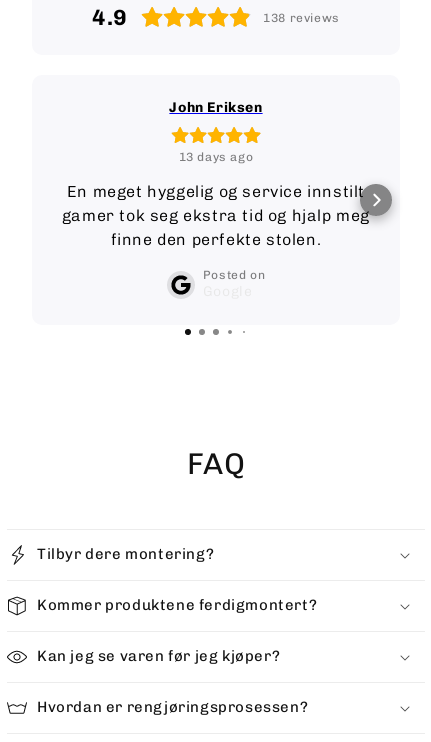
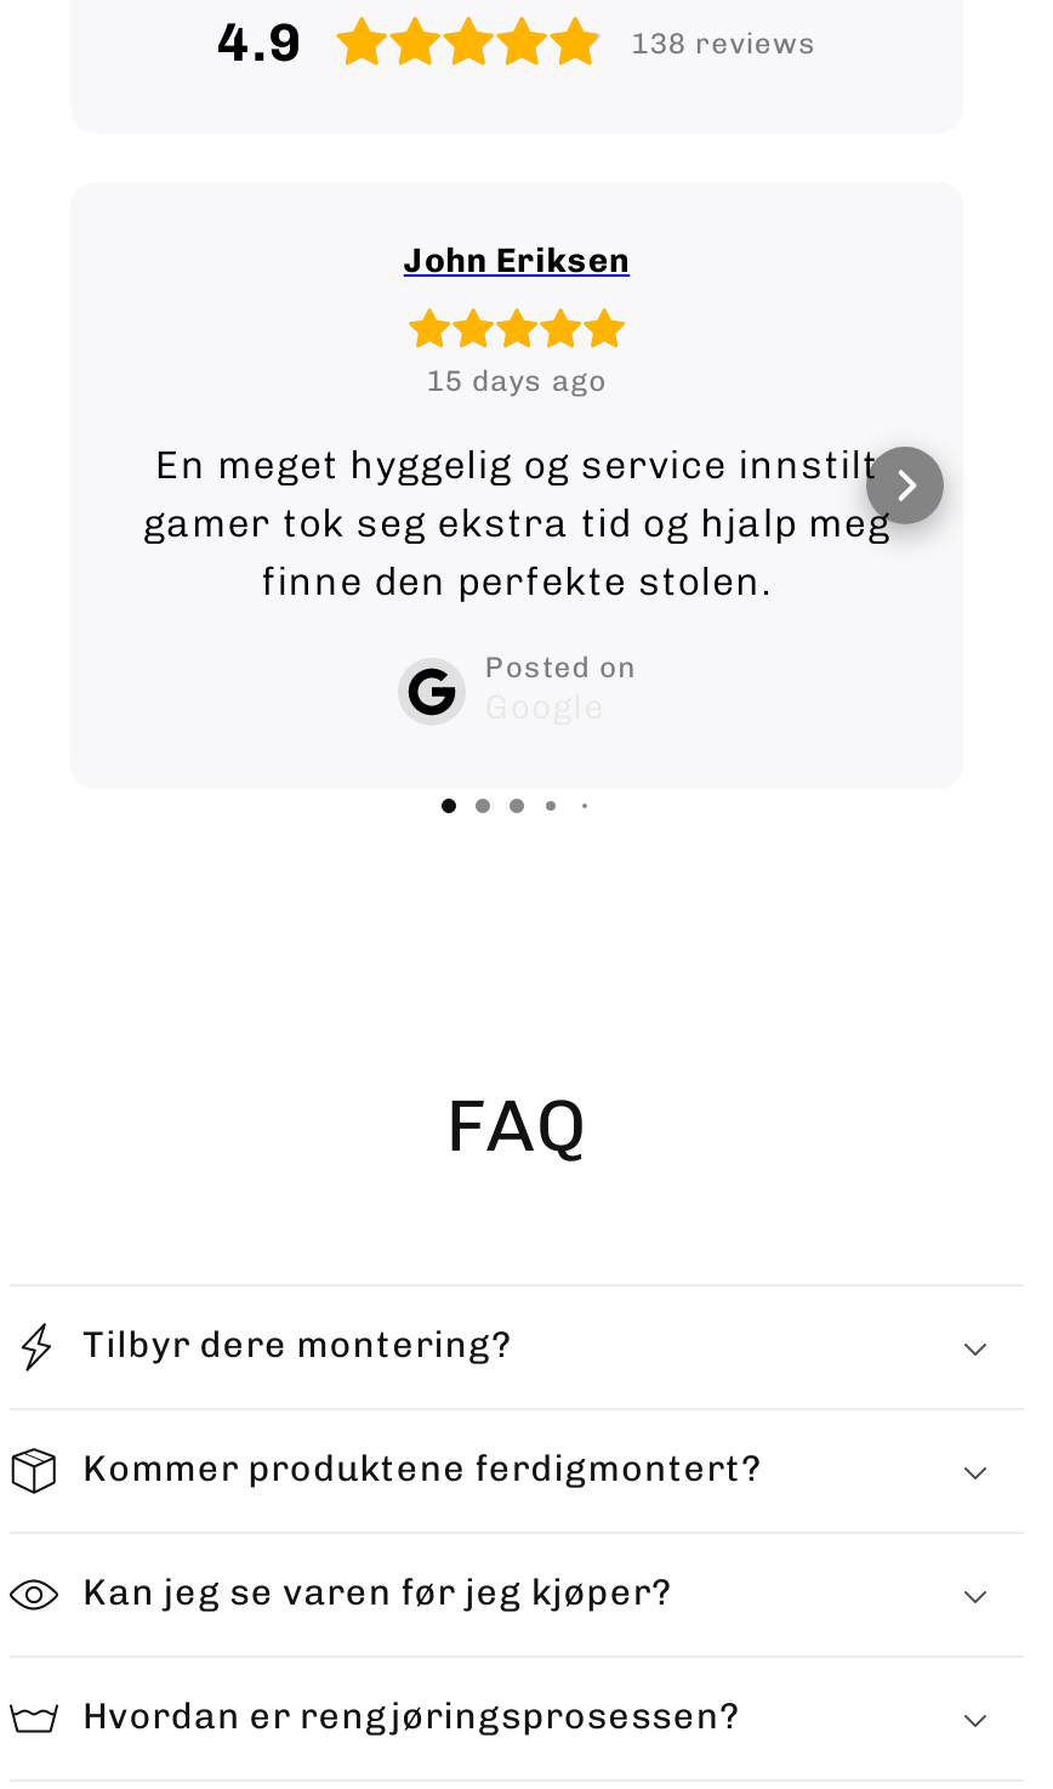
- 13 days ago
+ 15 days ago
